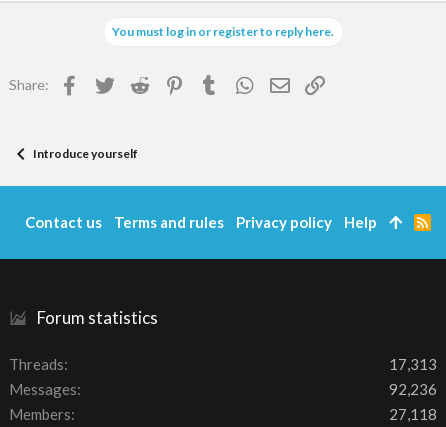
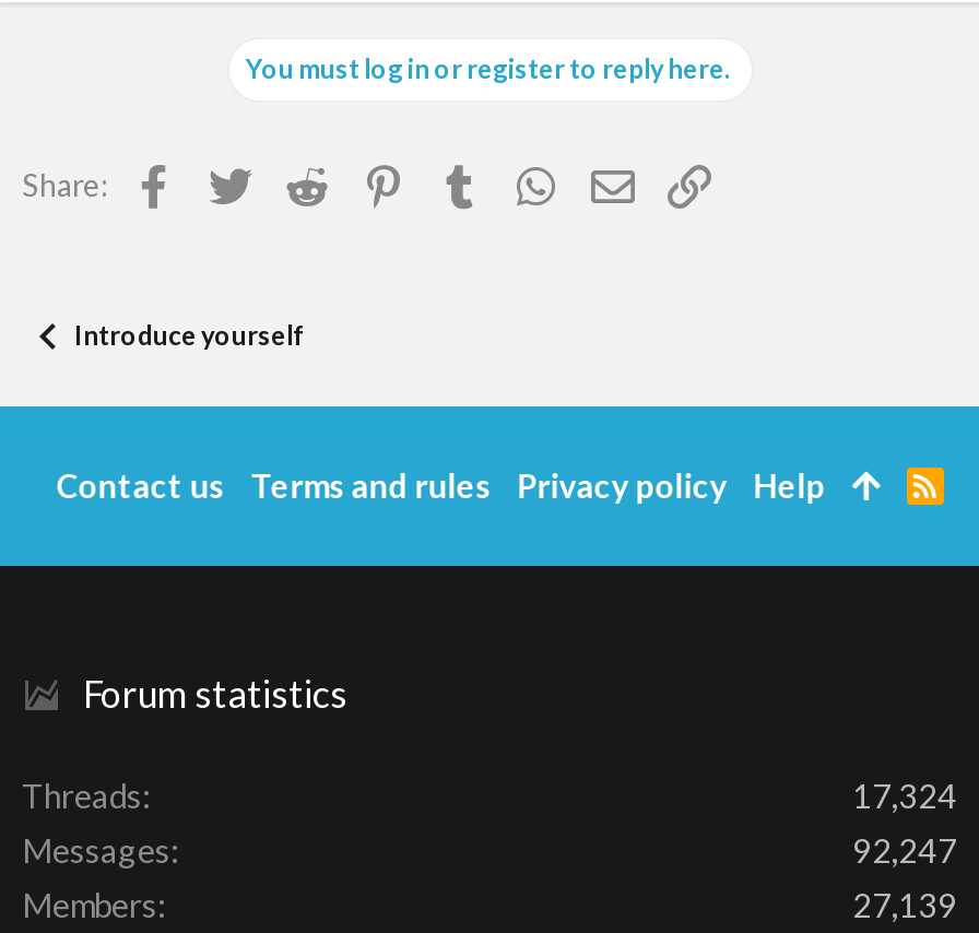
- 17,313
+ 17,324

- 92,236
+ 92,247

- 27,118
+ 27,139
